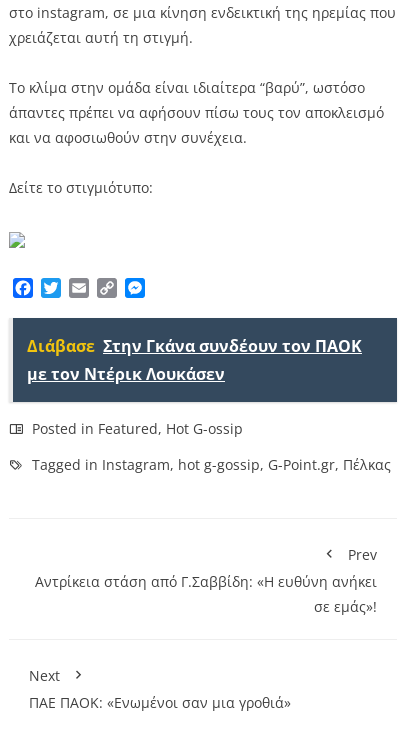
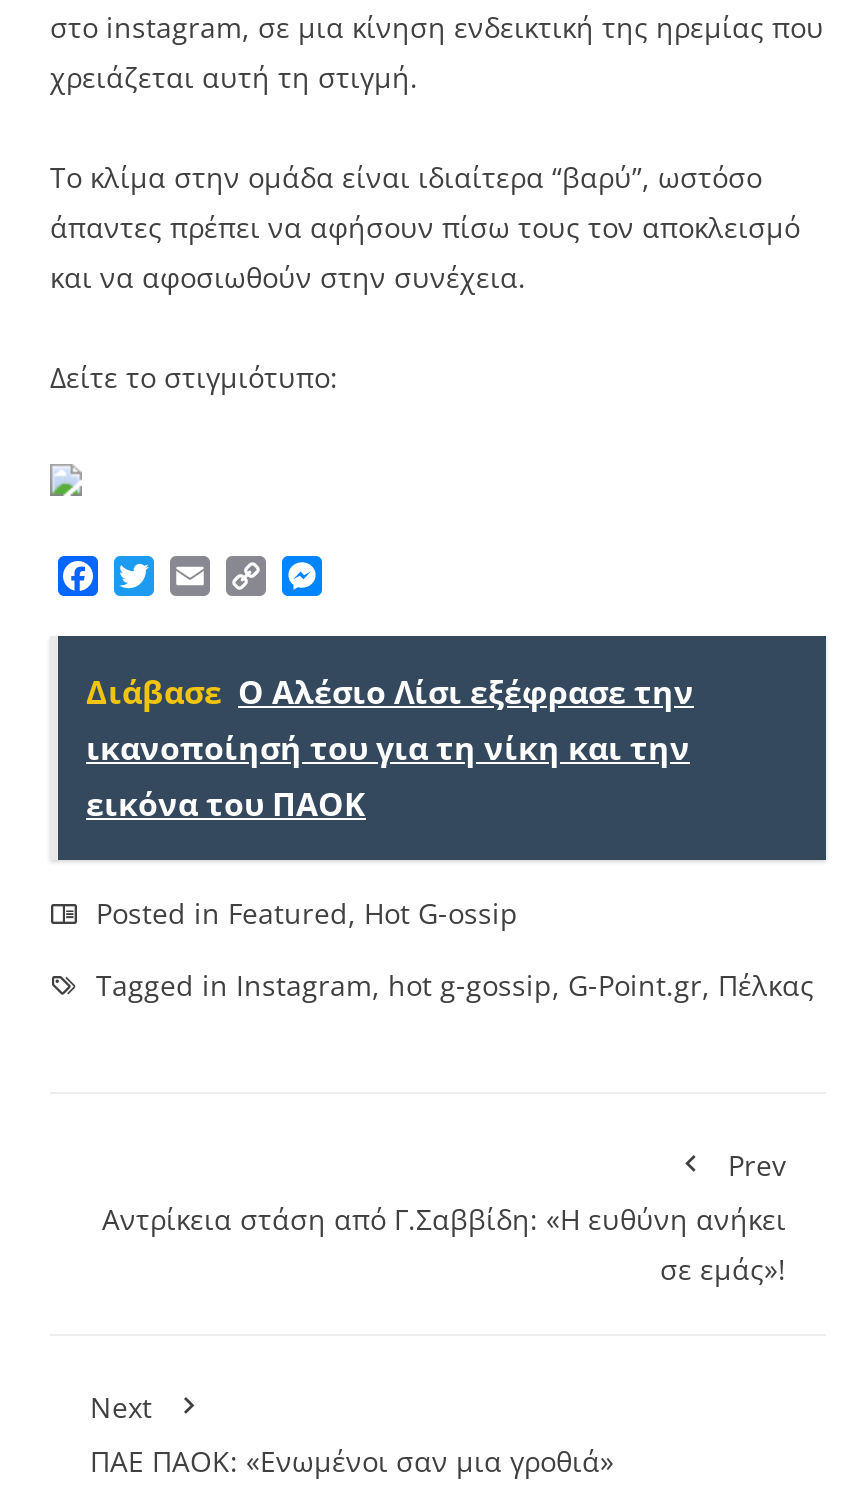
- Διάβασε Στην Γκάνα συνδέουν τον ΠΑΟΚ
- με τον Ντέρικ Λουκάσεν
+ Διάβασε Ο Αλέσιο Λίσι εξέφρασε την
+ ικανοποίησή του για τη νίκη και την
+ εικόνα του ΠΑΟΚ
